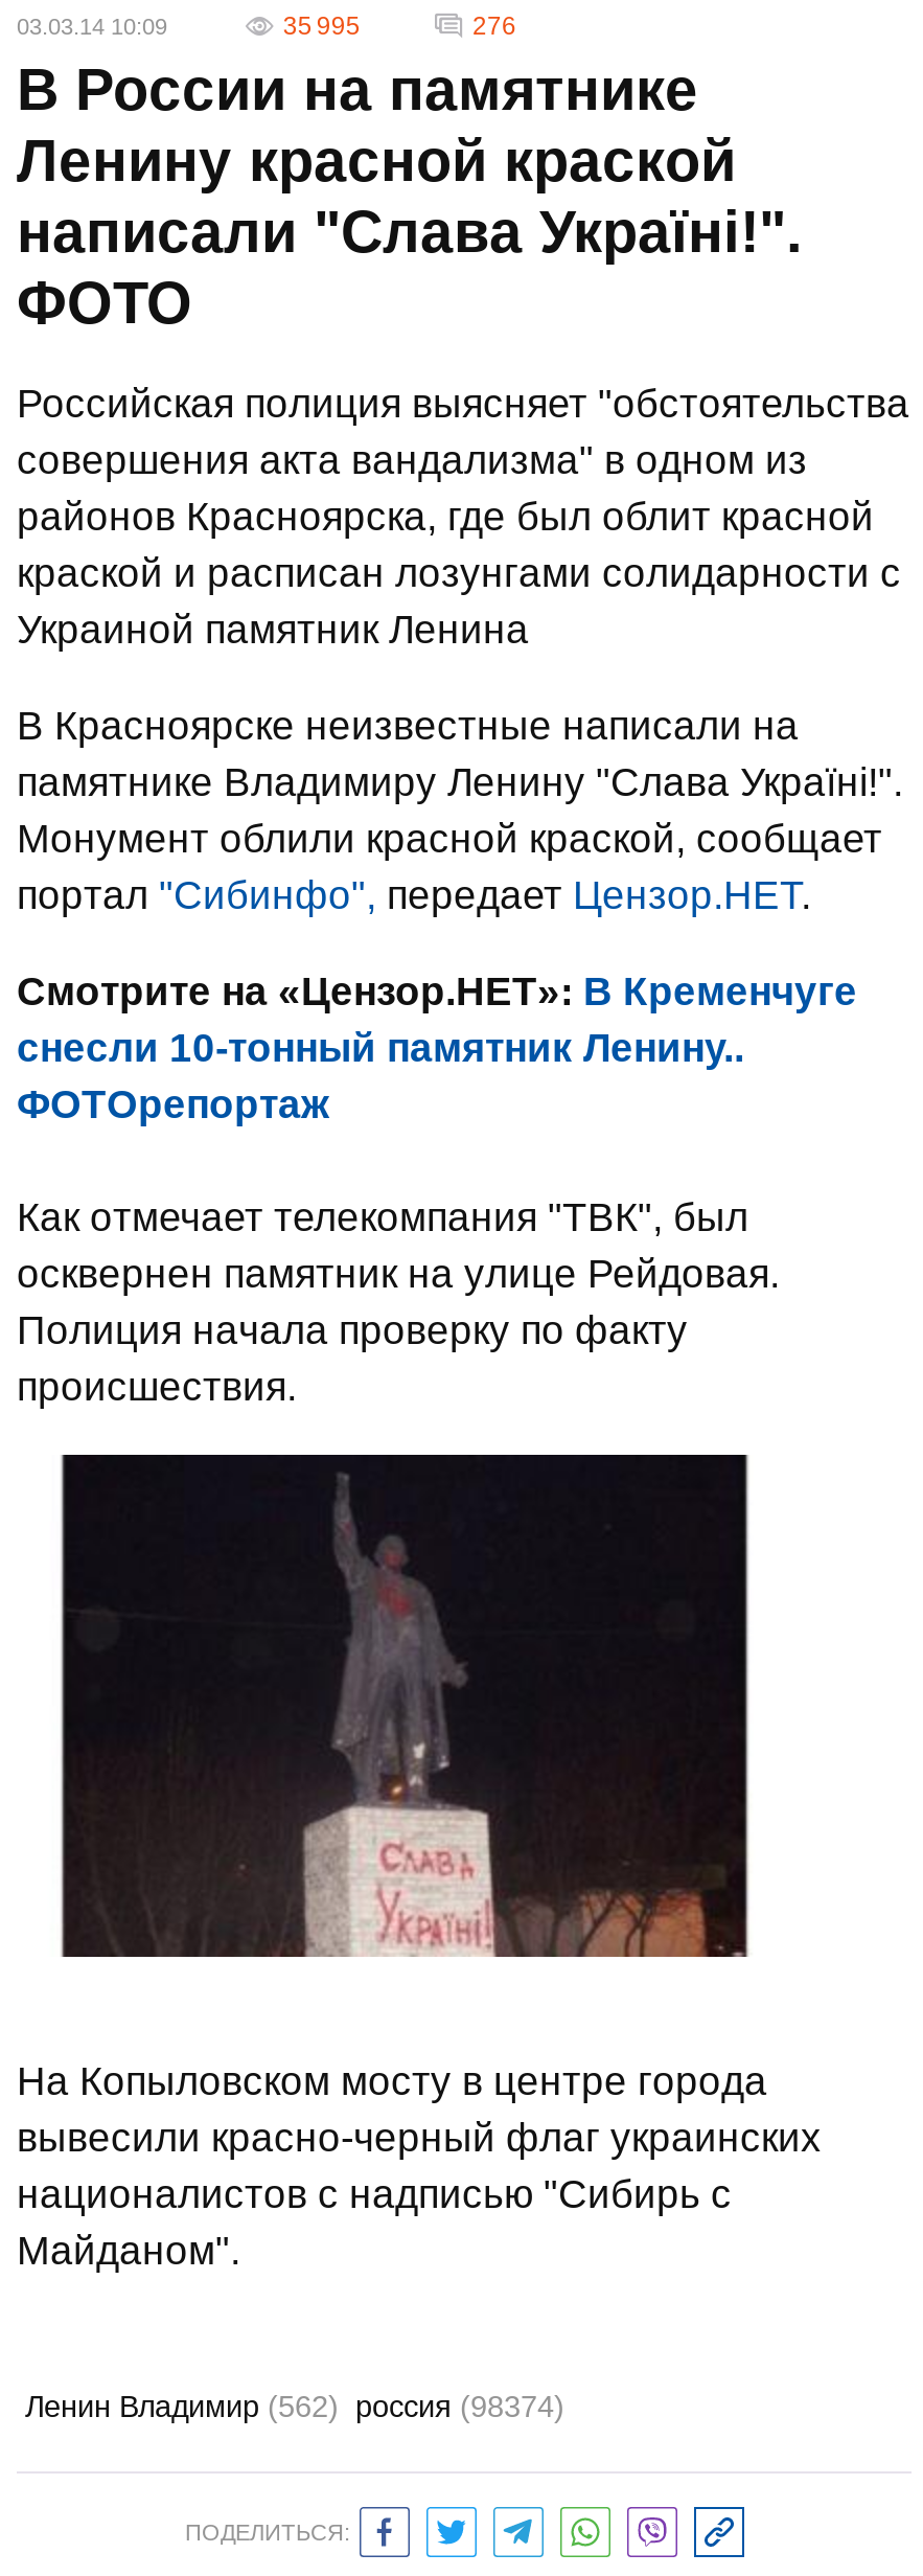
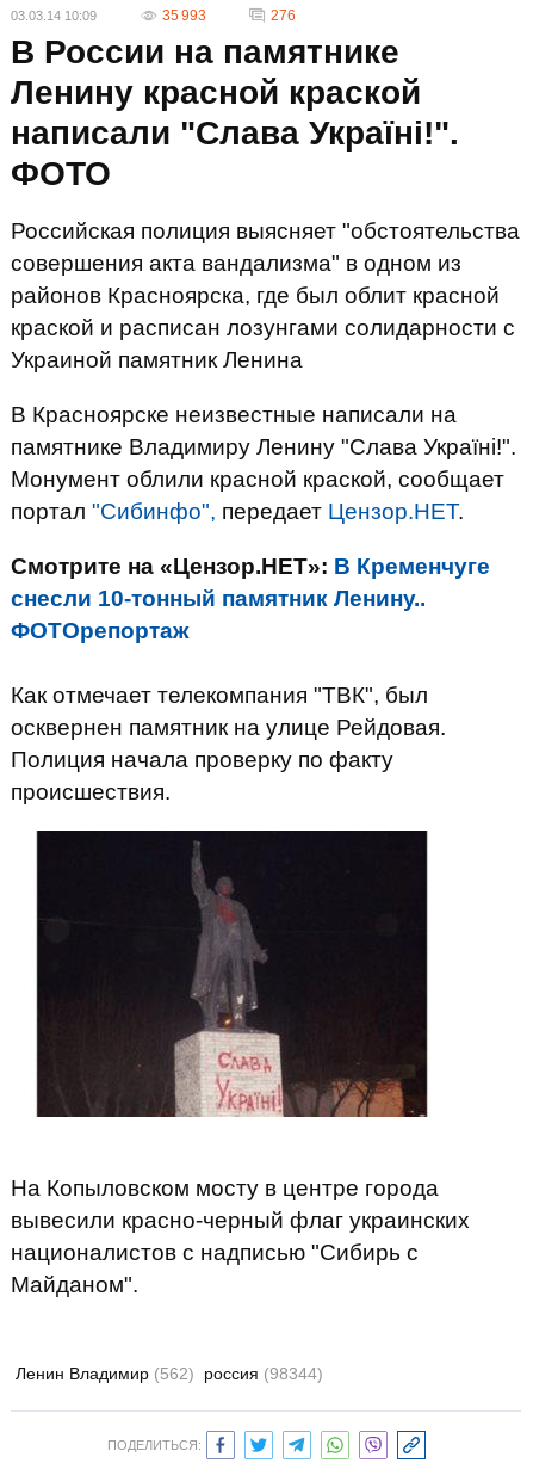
- 35 995
+ 35 993

- Ленин Владимир (562) россия (98374)
+ Ленин Владимир (562) россия (98344)
